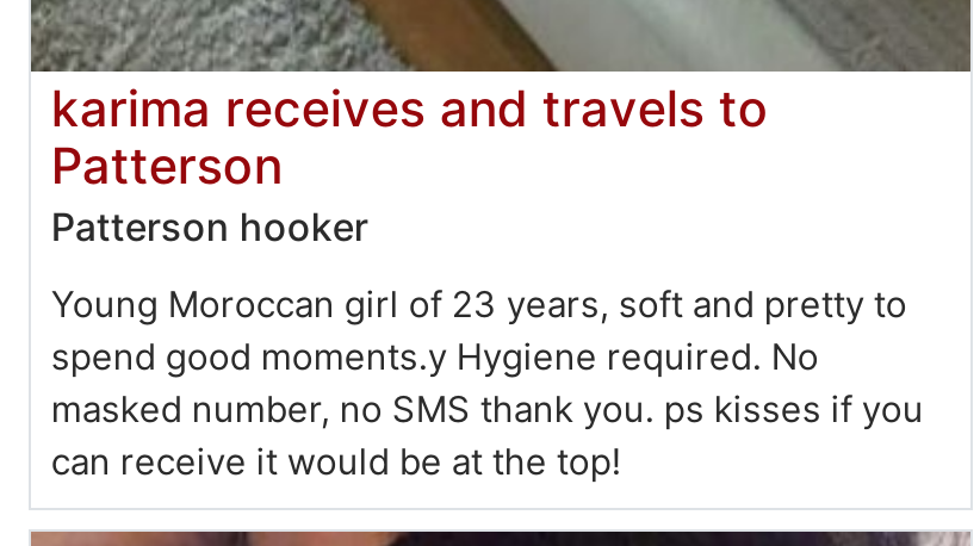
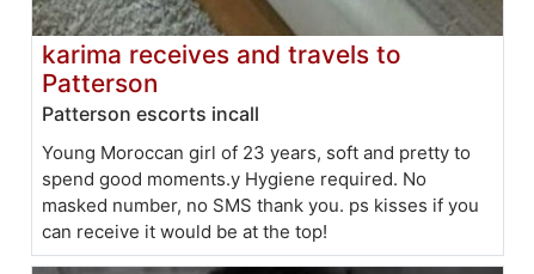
- Patterson hooker
+ Patterson escorts incall
